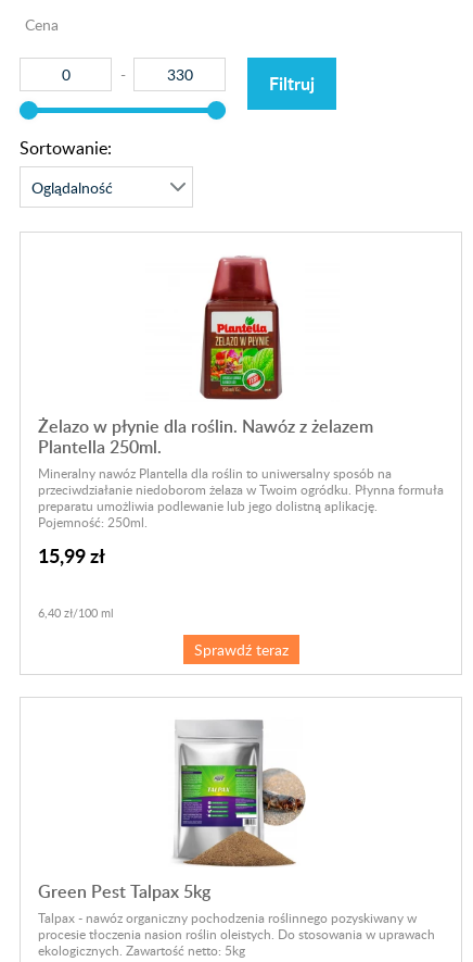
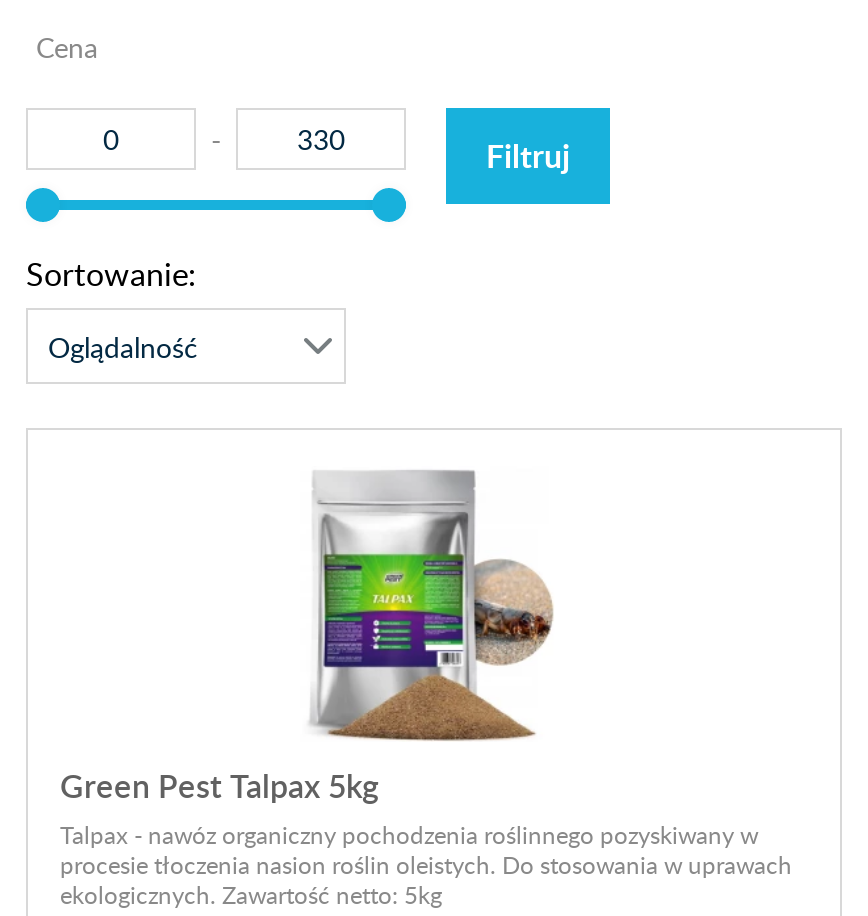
- [image]
- Żelazo w płynie dla roślin. Nawóz z żelazem
- Plantella 250ml.
- Mineralny nawóz Plantella dla roślin to uniwersalny sposób na
- przeciwdziałanie niedoborom żelaza w Twoim ogródku. Płynna formuła
- preparatu umożliwia podlewanie lub jego dolistną aplikację.
- Pojemność: 250ml.
- 15,99 zł
- 6,40 zł/100 ml
- Sprawdź teraz
